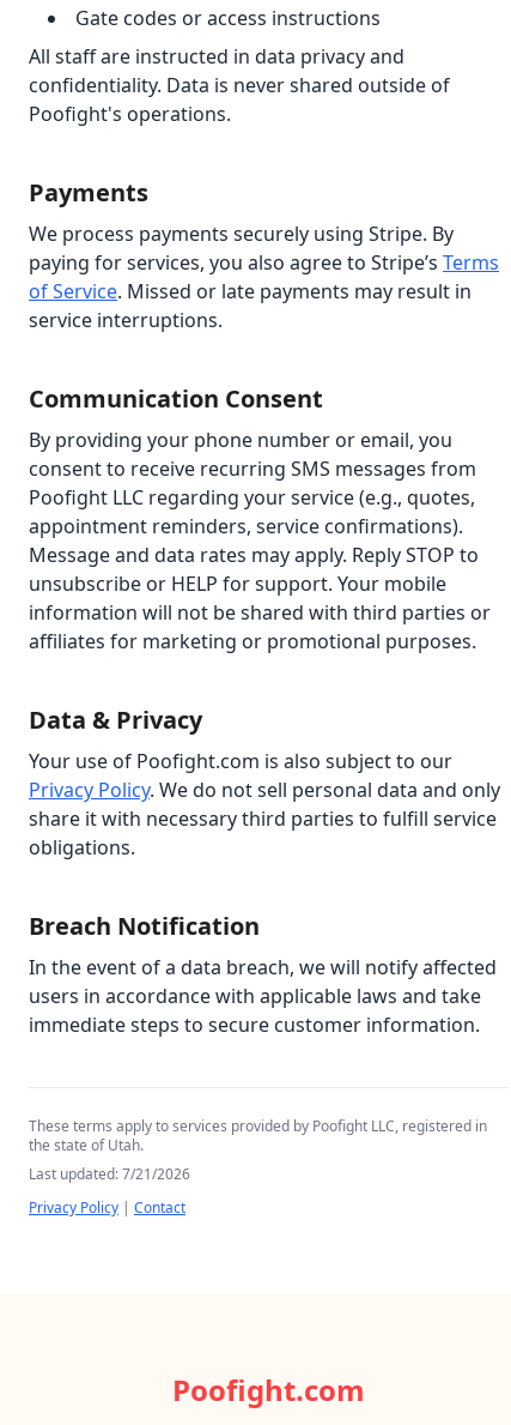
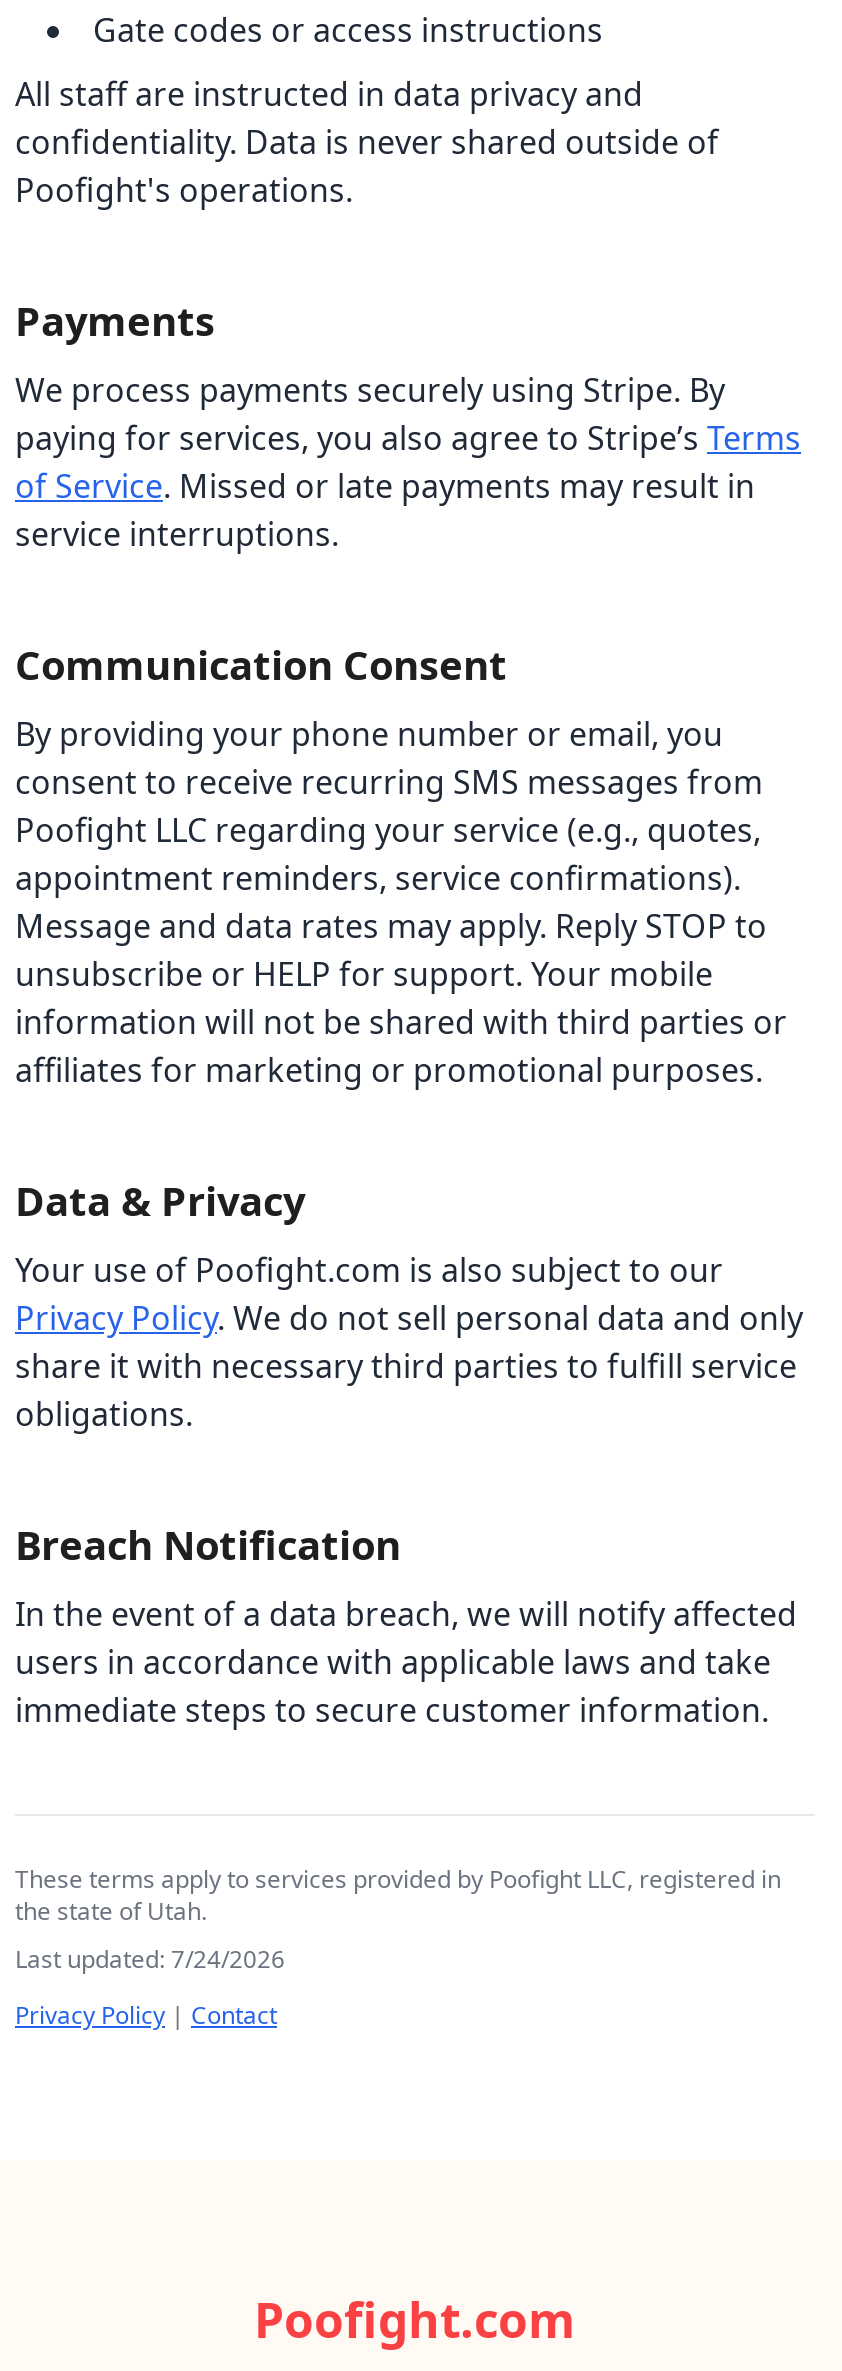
- Last updated: 7/21/2026
+ Last updated: 7/24/2026
